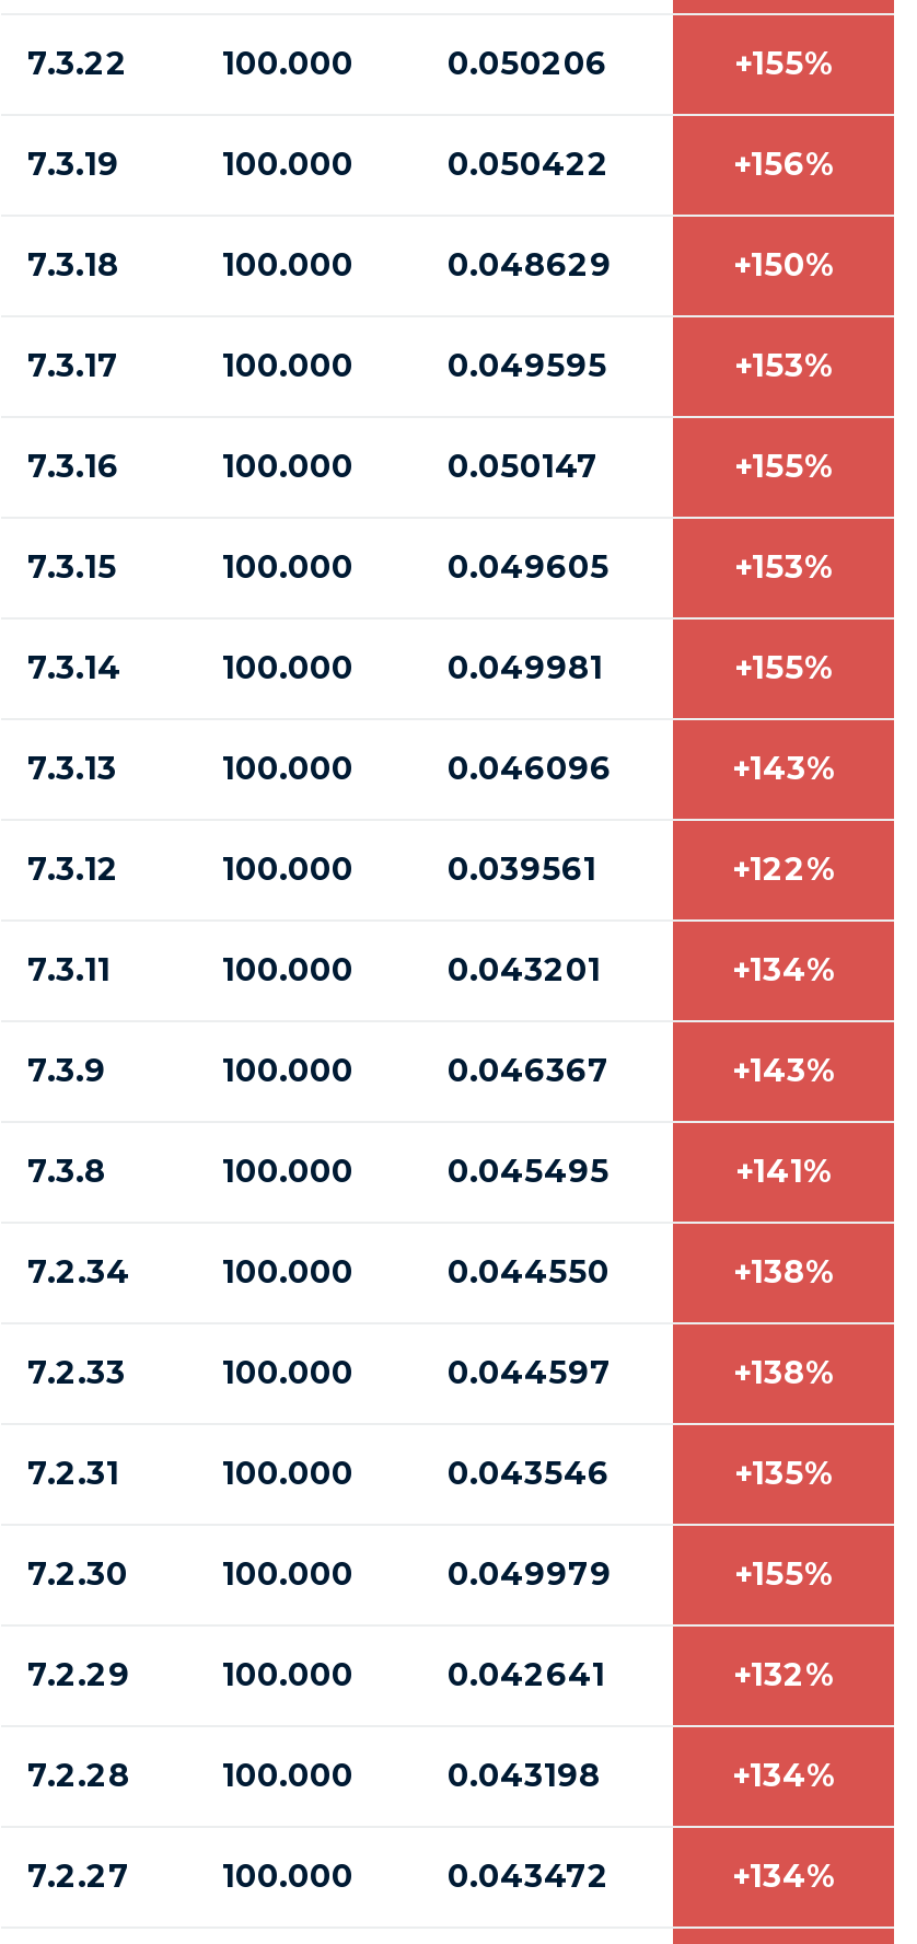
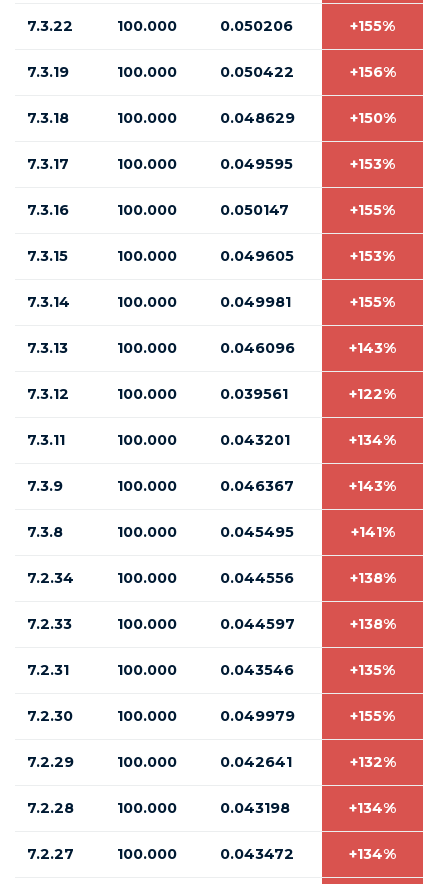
- 0.044550
+ 0.044556
